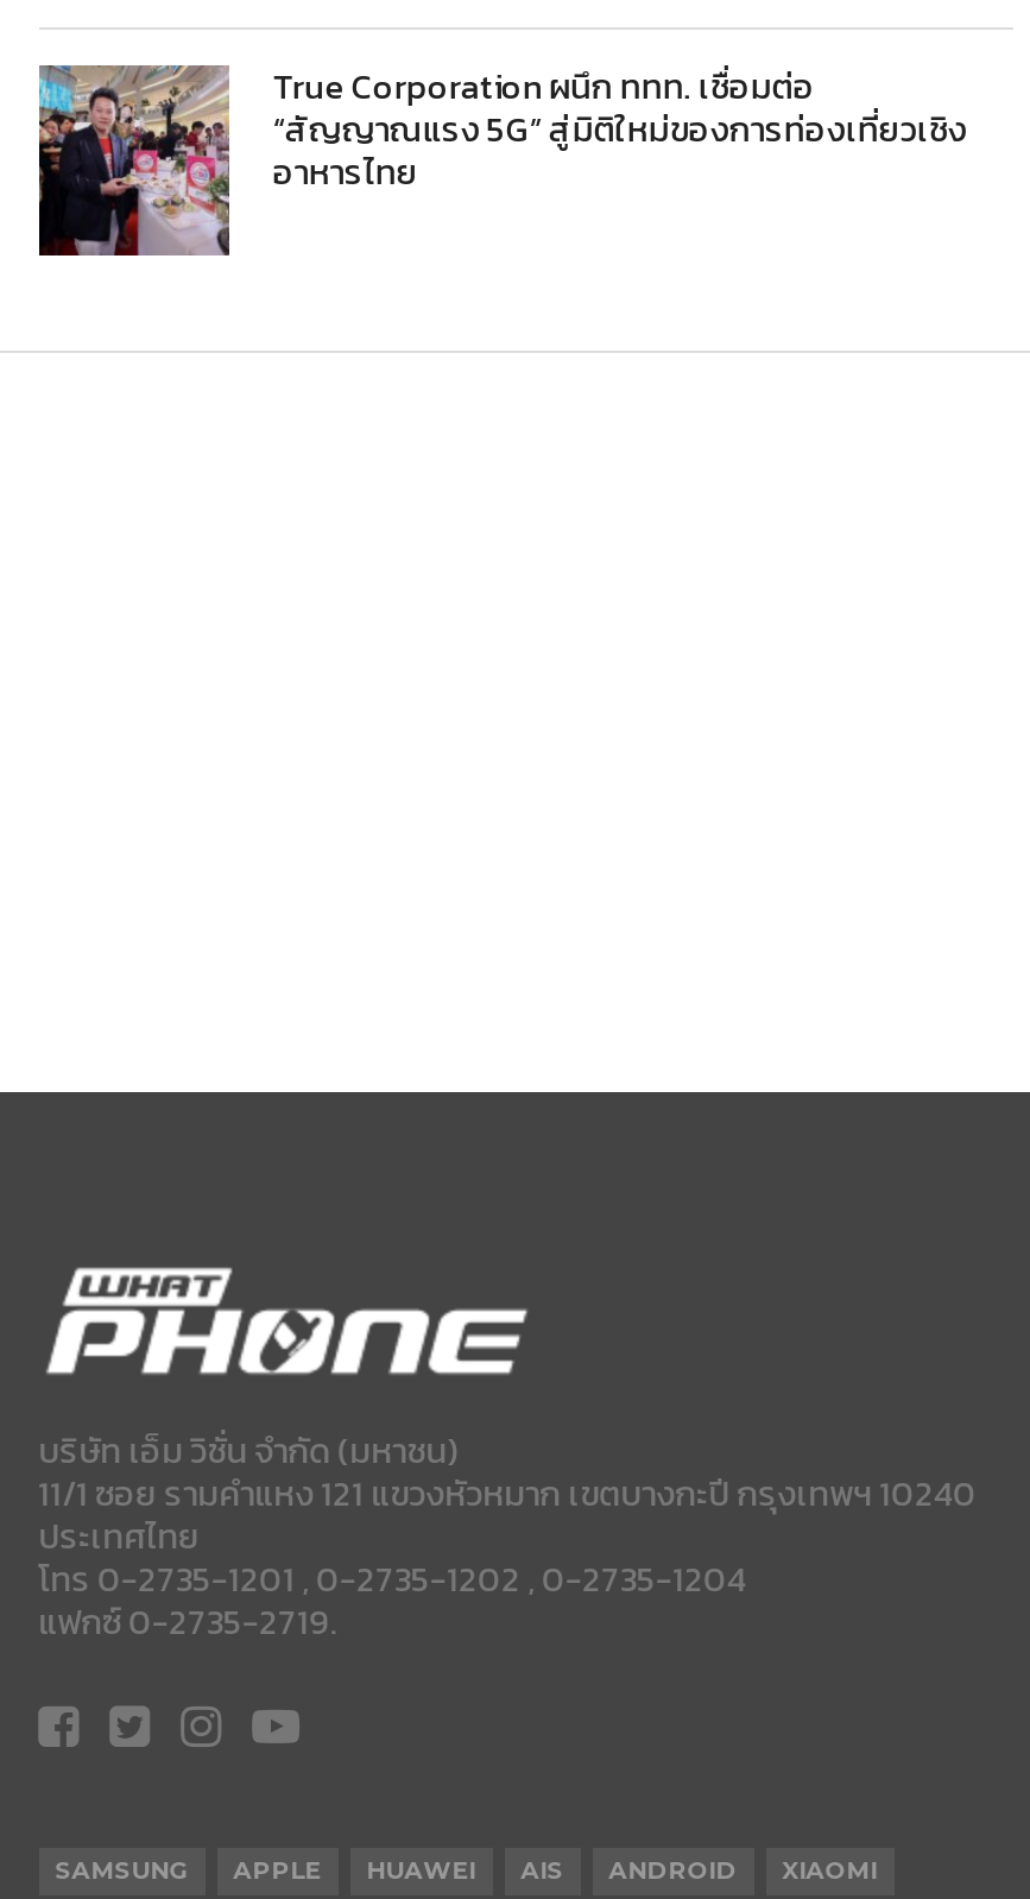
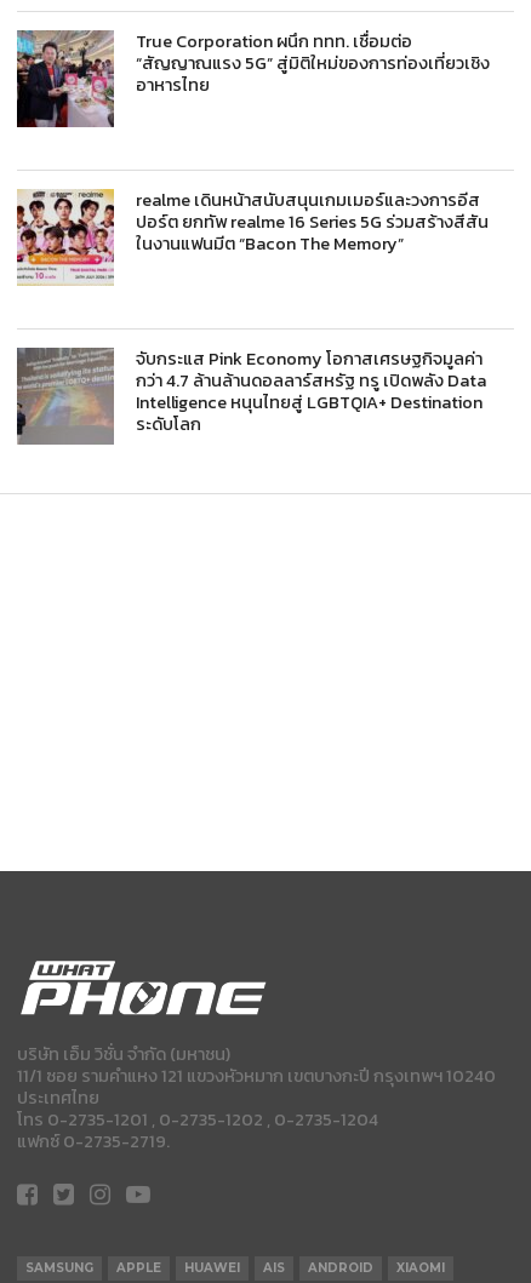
+ [image]
+ realme เดินหน้าสนับสนุนเกมเมอร์และวงการอีส
+ ปอร์ต ยกทัพ realme 16 Series 5G ร่วมสร้างสีสัน
+ ในงานแฟนมีต “Bacon The Memory”

+ [image]
+ จับกระแส Pink Economy โอกาสเศรษฐกิจมูลค่า
+ กว่า 4.7 ล้านล้านดอลลาร์สหรัฐ ทรู เปิดพลัง Data
+ Intelligence หนุนไทยสู่ LGBTQIA+ Destination
+ ระดับโลก
